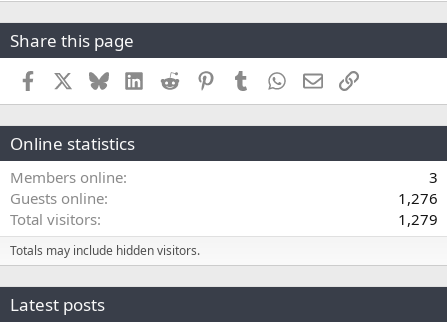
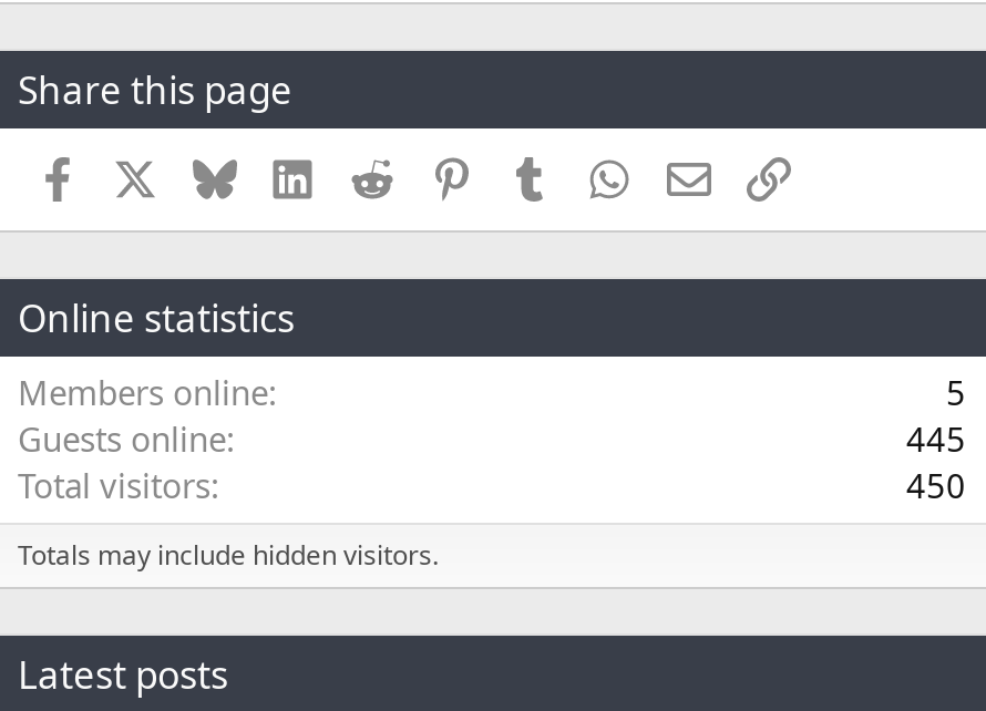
- 3
+ 5

- 1,276
+ 445

- 1,279
+ 450
